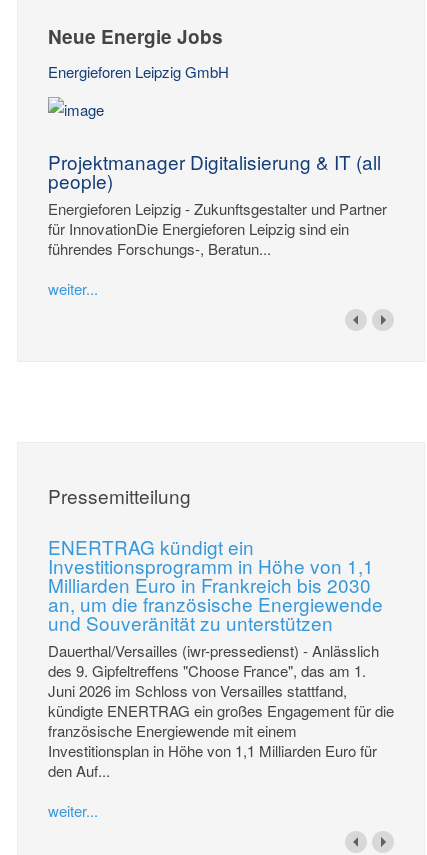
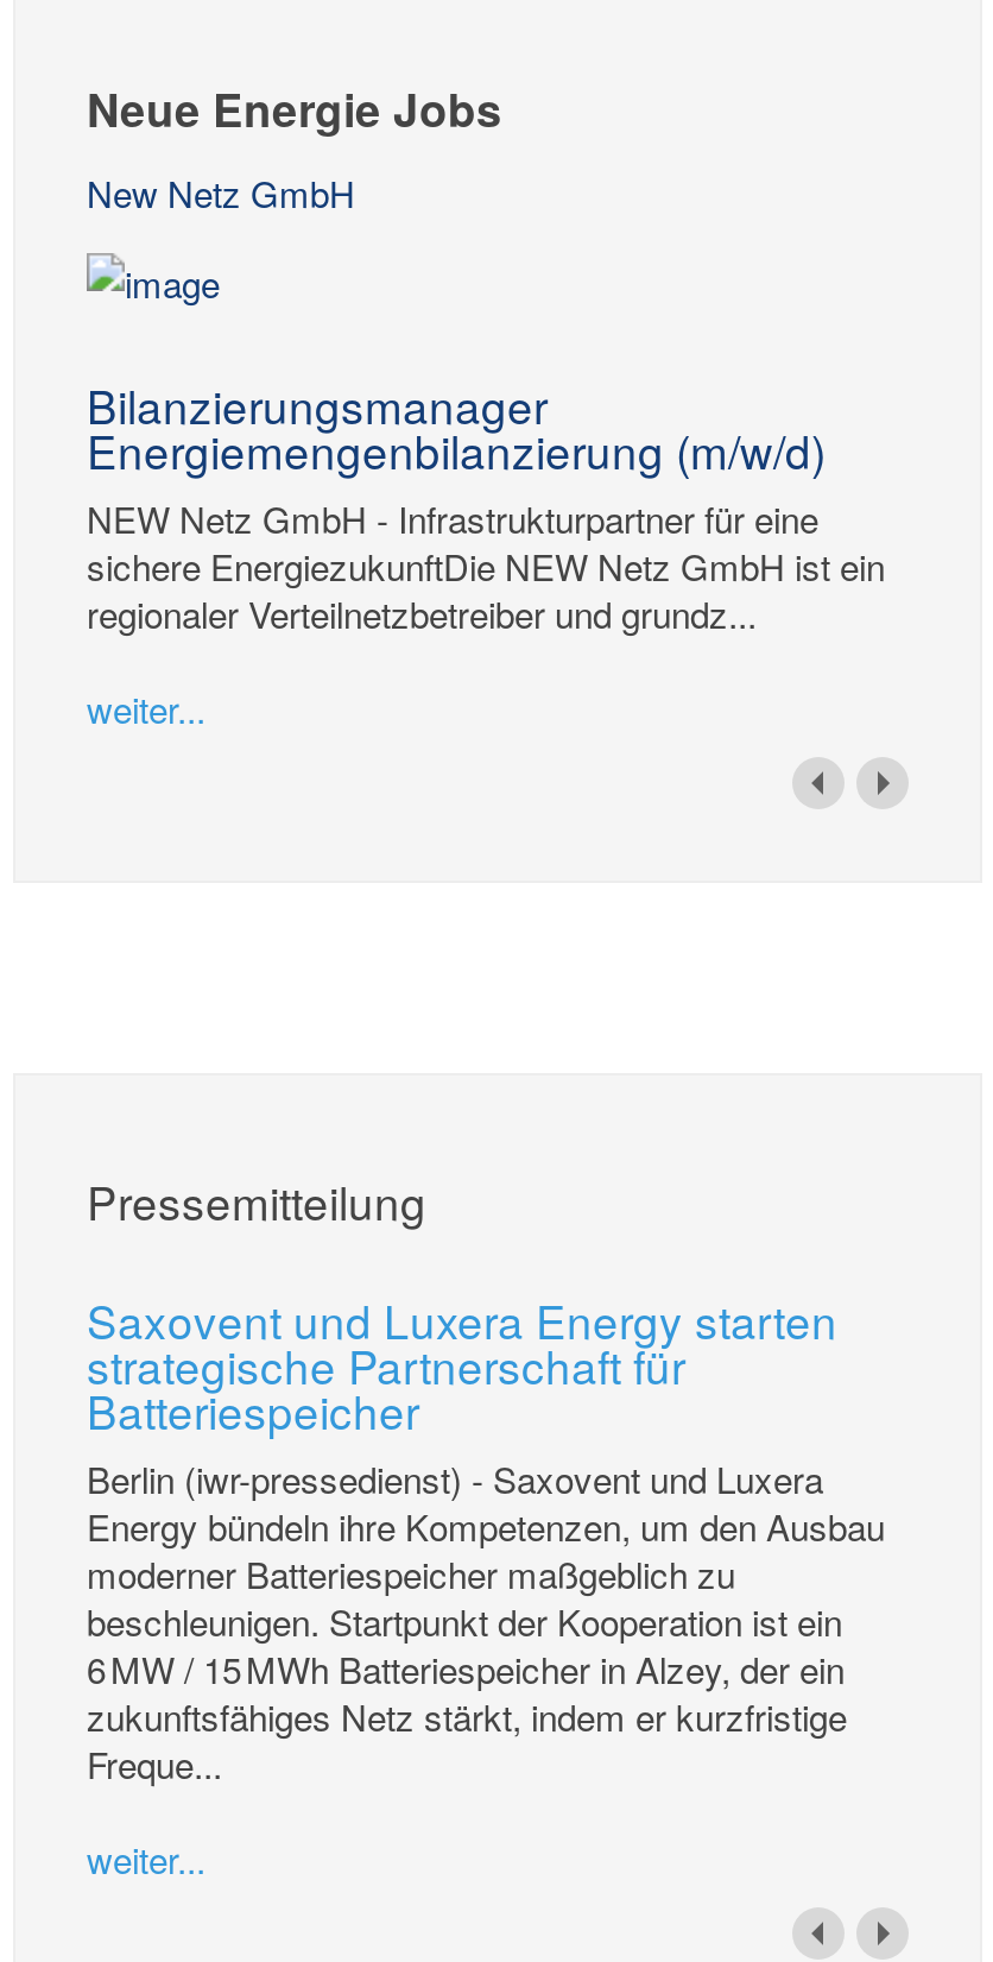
- Energieforen Leipzig GmbH
+ New Netz GmbH

- Projektmanager Digitalisierung & IT (all
- people)
- Energieforen Leipzig - Zukunftsgestalter und Partner
- für InnovationDie Energieforen Leipzig sind ein
- führendes Forschungs-, Beratun...
+ Bilanzierungsmanager
+ Energiemengenbilanzierung (m/w/d)
+ NEW Netz GmbH - Infrastrukturpartner für eine
+ sichere EnergiezukunftDie NEW Netz GmbH ist ein
+ regionaler Verteilnetzbetreiber und grundz...

- ENERTRAG kündigt ein
- Investitionsprogramm in Höhe von 1,1
- Milliarden Euro in Frankreich bis 2030
- an, um die französische Energiewende
- und Souveränität zu unterstützen
- Dauerthal/Versailles (iwr-pressedienst) - Anlässlich
- des 9. Gipfeltreffens "Choose France", das am 1.
- Juni 2026 im Schloss von Versailles stattfand,
- kündigte ENERTRAG ein großes Engagement für die
- französische Energiewende mit einem
- Investitionsplan in Höhe von 1,1 Milliarden Euro für
- den Auf...
+ Saxovent und Luxera Energy starten
+ strategische Partnerschaft für
+ Batteriespeicher
+ Berlin (iwr-pressedienst) - Saxovent und Luxera
+ Energy bündeln ihre Kompetenzen, um den Ausbau
+ moderner Batteriespeicher maßgeblich zu
+ beschleunigen. Startpunkt der Kooperation ist ein
+ 6 MW / 15 MWh Batteriespeicher in Alzey, der ein
+ zukunftsfähiges Netz stärkt, indem er kurzfristige
+ Freque...
